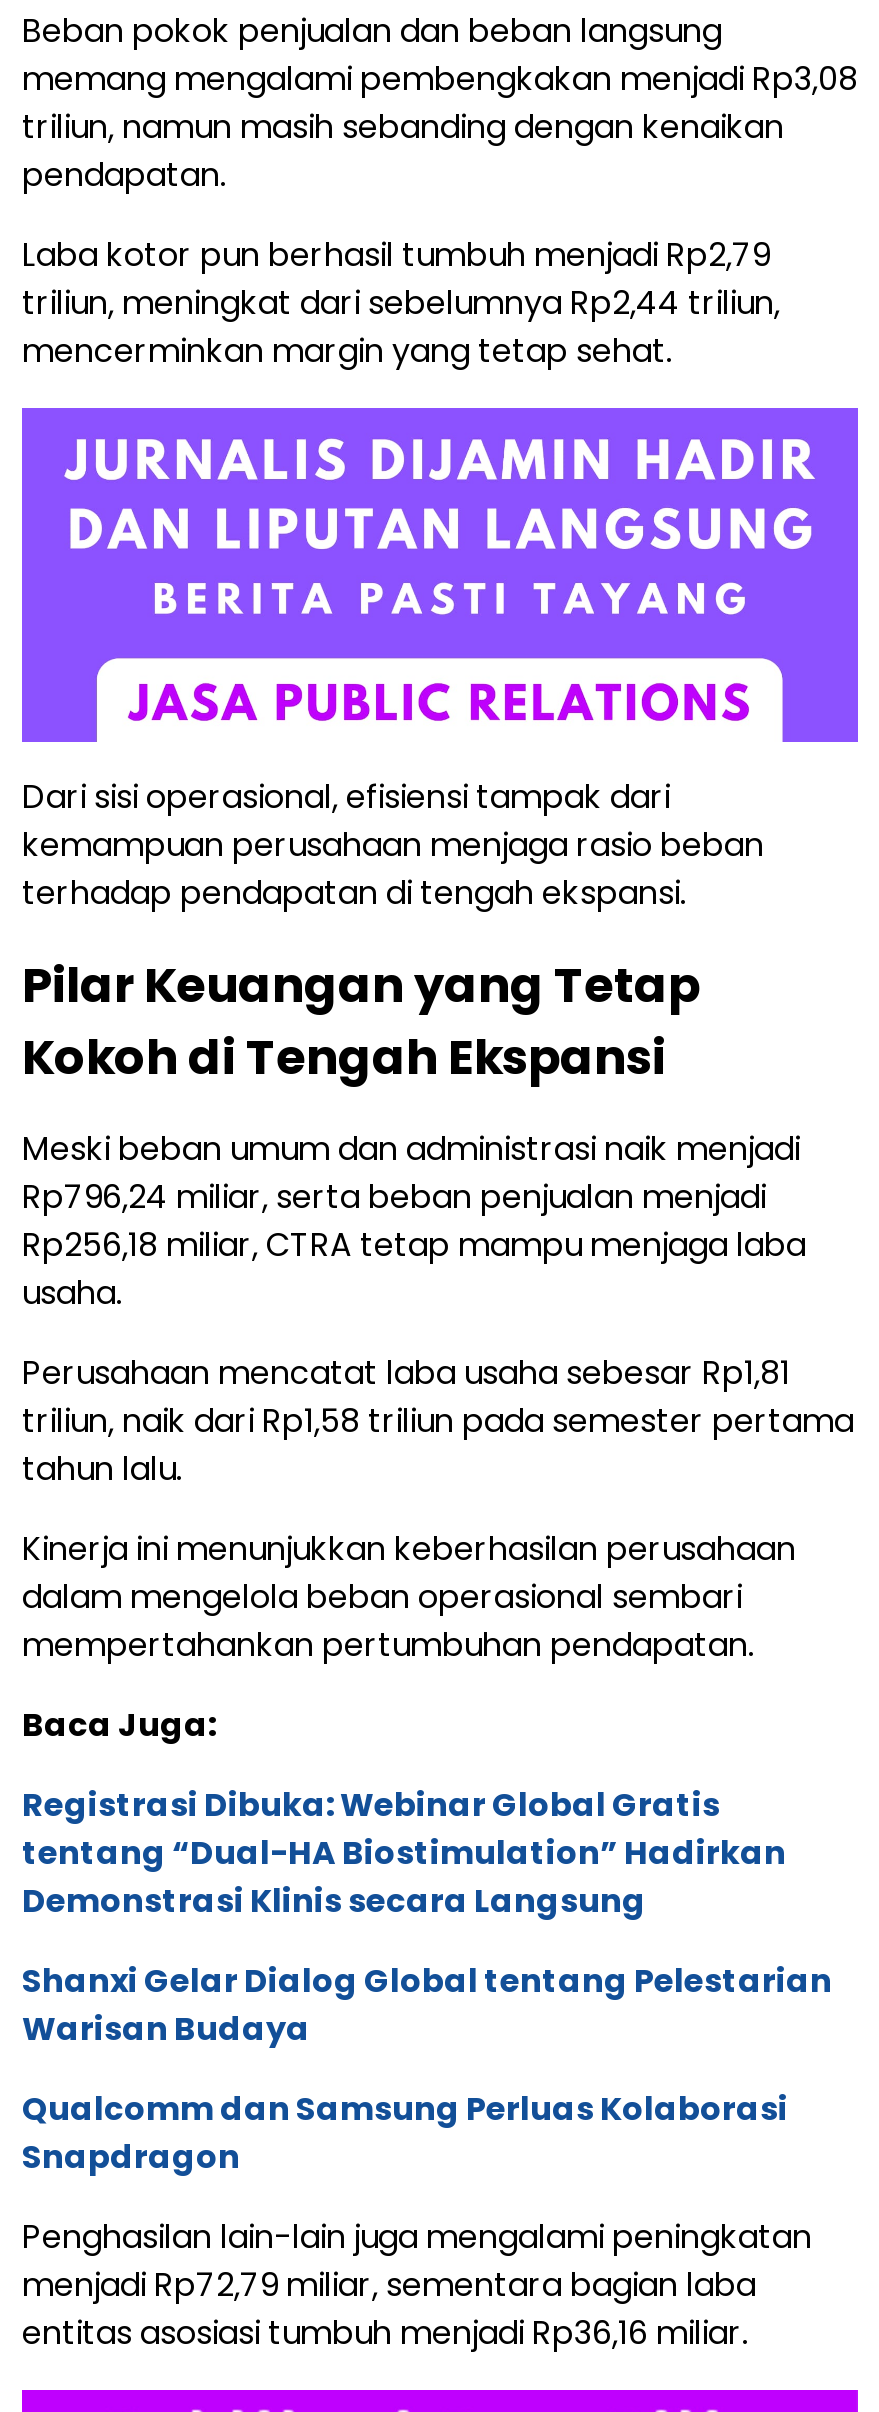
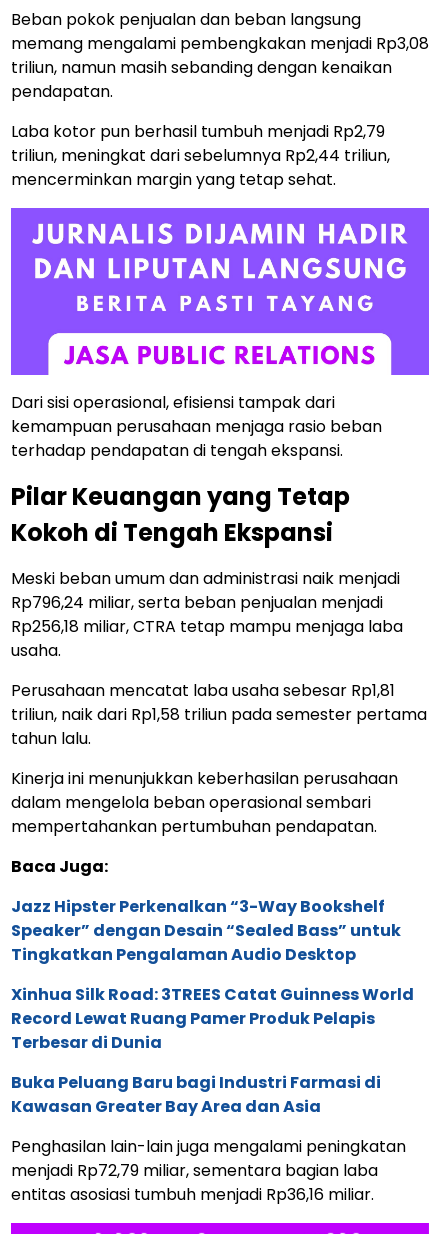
- Registrasi Dibuka: Webinar Global Gratis
- tentang “Dual-HA Biostimulation” Hadirkan
- Demonstrasi Klinis secara Langsung
+ Jazz Hipster Perkenalkan “3-Way Bookshelf
+ Speaker” dengan Desain “Sealed Bass” untuk
+ Tingkatkan Pengalaman Audio Desktop

- Shanxi Gelar Dialog Global tentang Pelestarian
- Warisan Budaya
+ Xinhua Silk Road: 3TREES Catat Guinness World
+ Record Lewat Ruang Pamer Produk Pelapis
+ Terbesar di Dunia

- Qualcomm dan Samsung Perluas Kolaborasi
- Snapdragon
+ Buka Peluang Baru bagi Industri Farmasi di
+ Kawasan Greater Bay Area dan Asia
